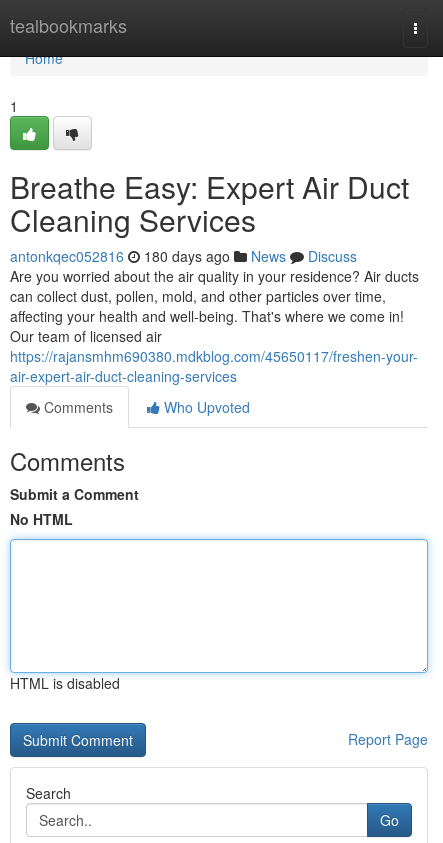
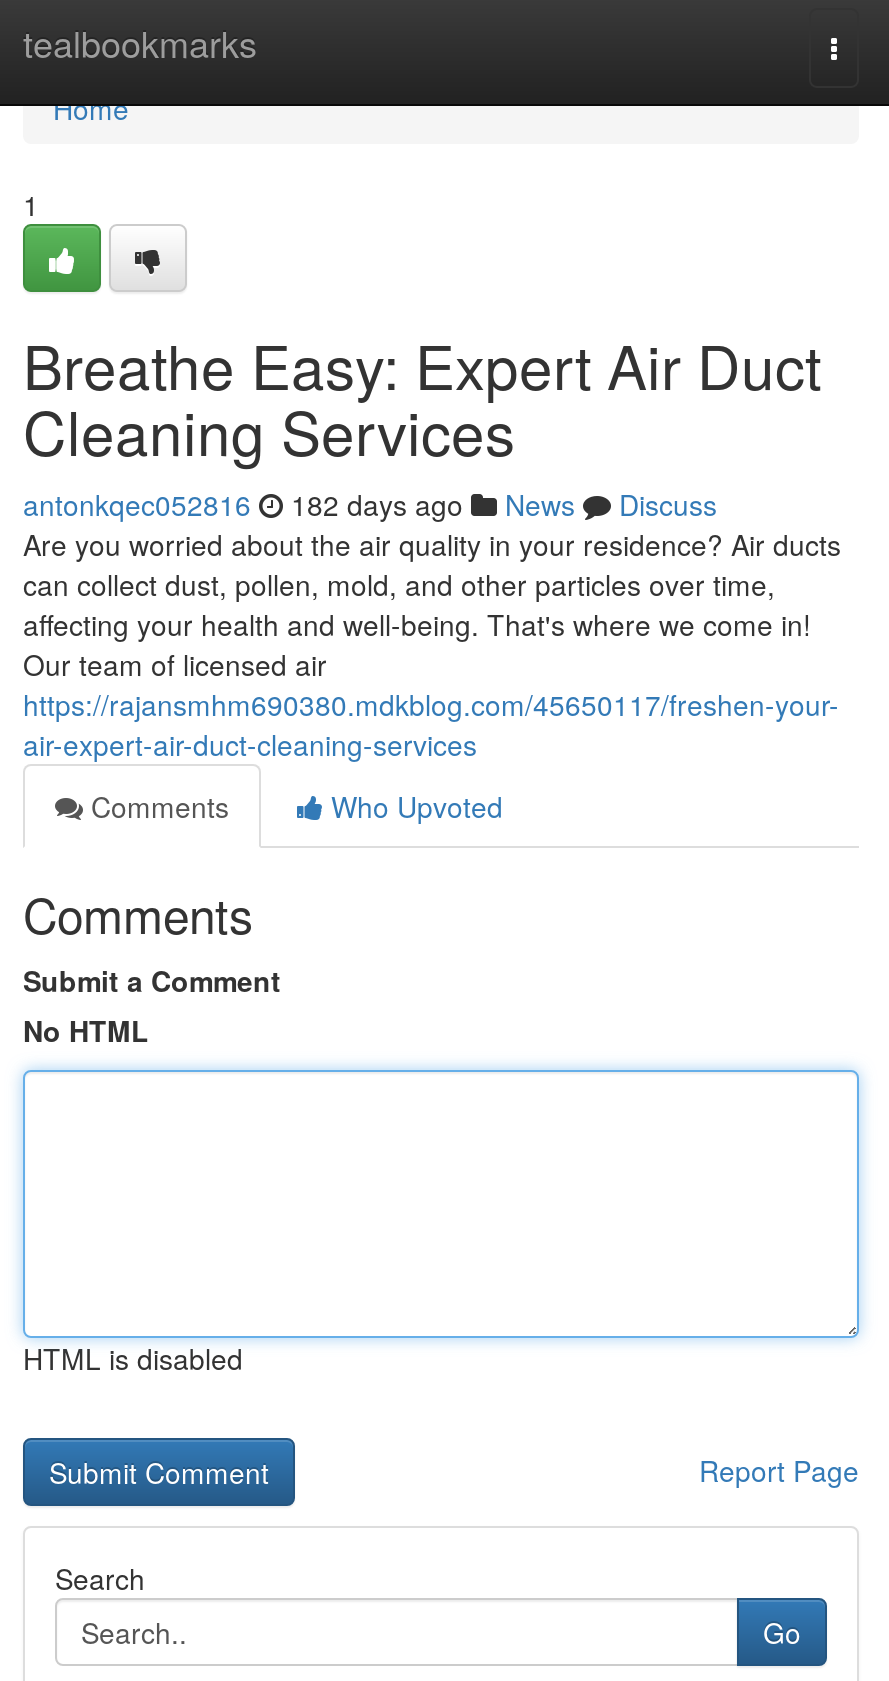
- antonkqec052816 180 days ago News Discuss
+ antonkqec052816 182 days ago News Discuss
